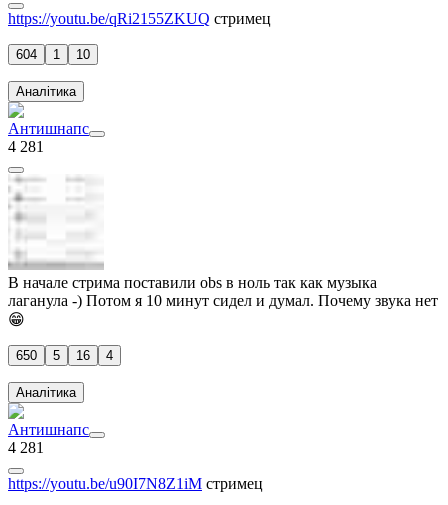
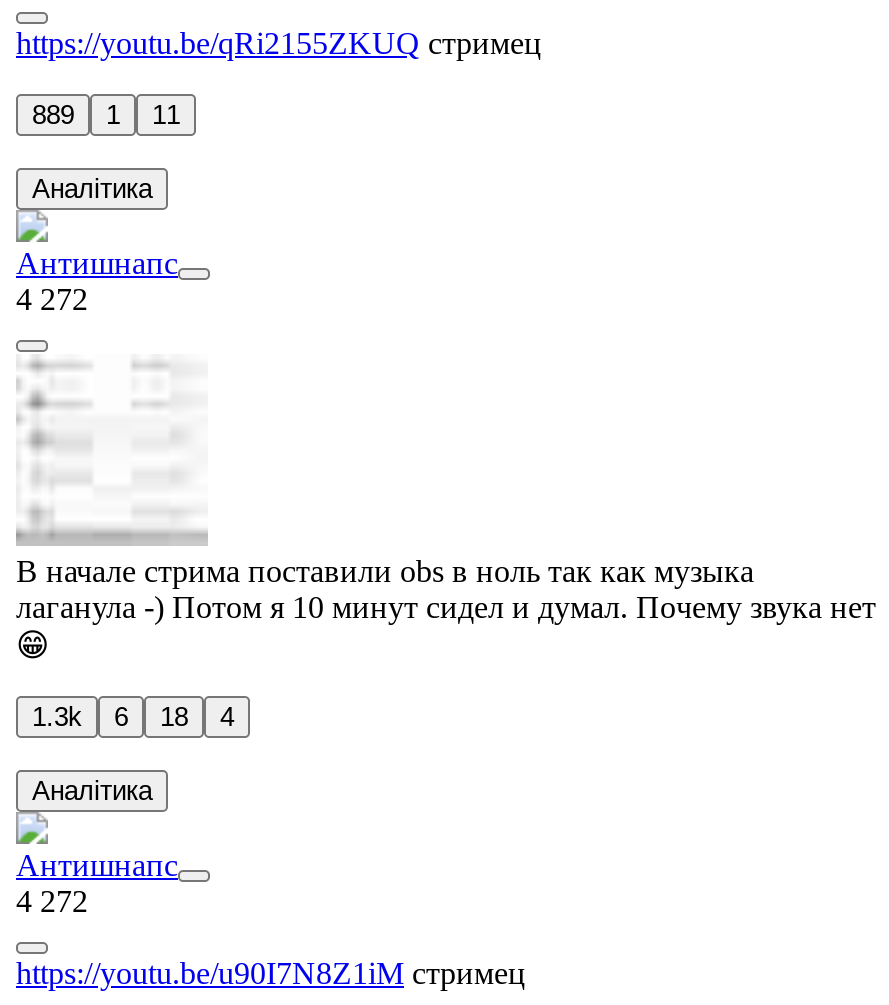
- 604
+ 889

- 10
+ 11

- 4 281
+ 4 272

- 650
- 5
- 16
+ 1.3k
+ 6
+ 18

- 4 281
+ 4 272
